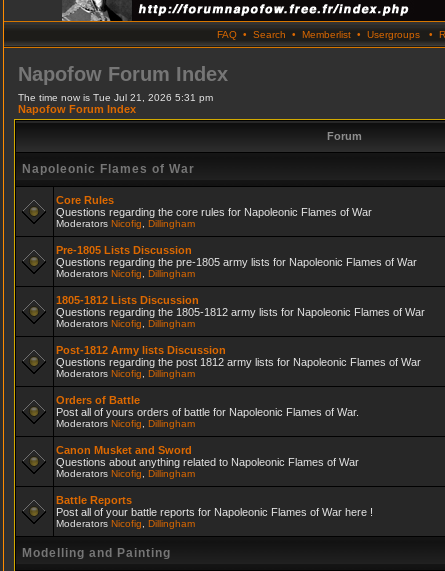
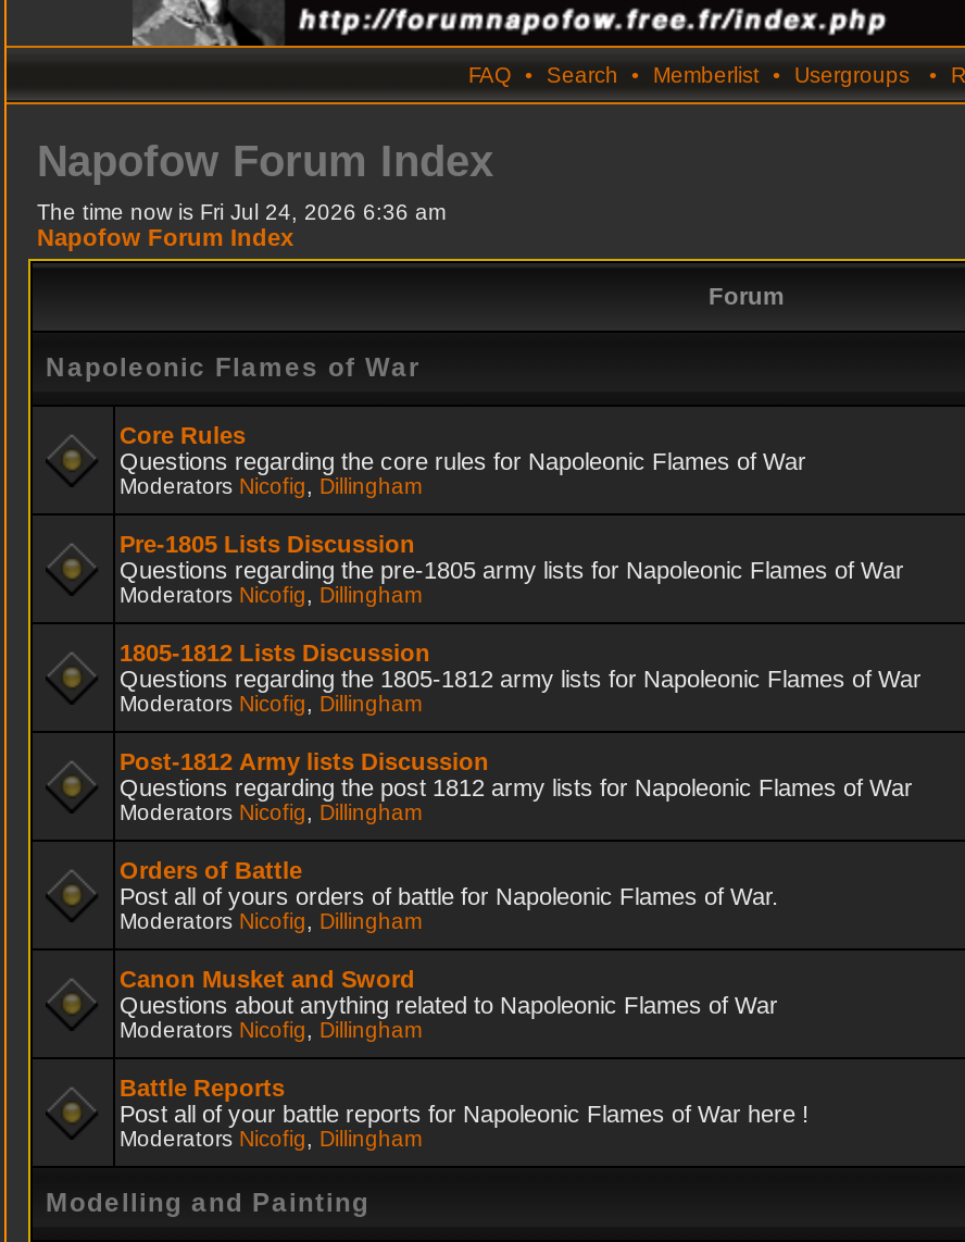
- The time now is Tue Jul 21, 2026 5:31 pm
+ The time now is Fri Jul 24, 2026 6:36 am
